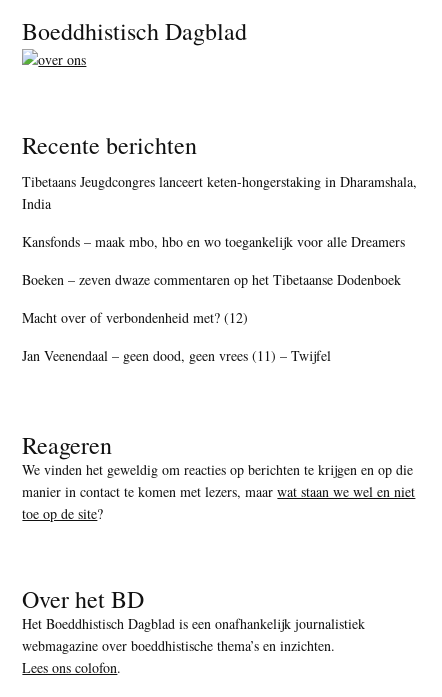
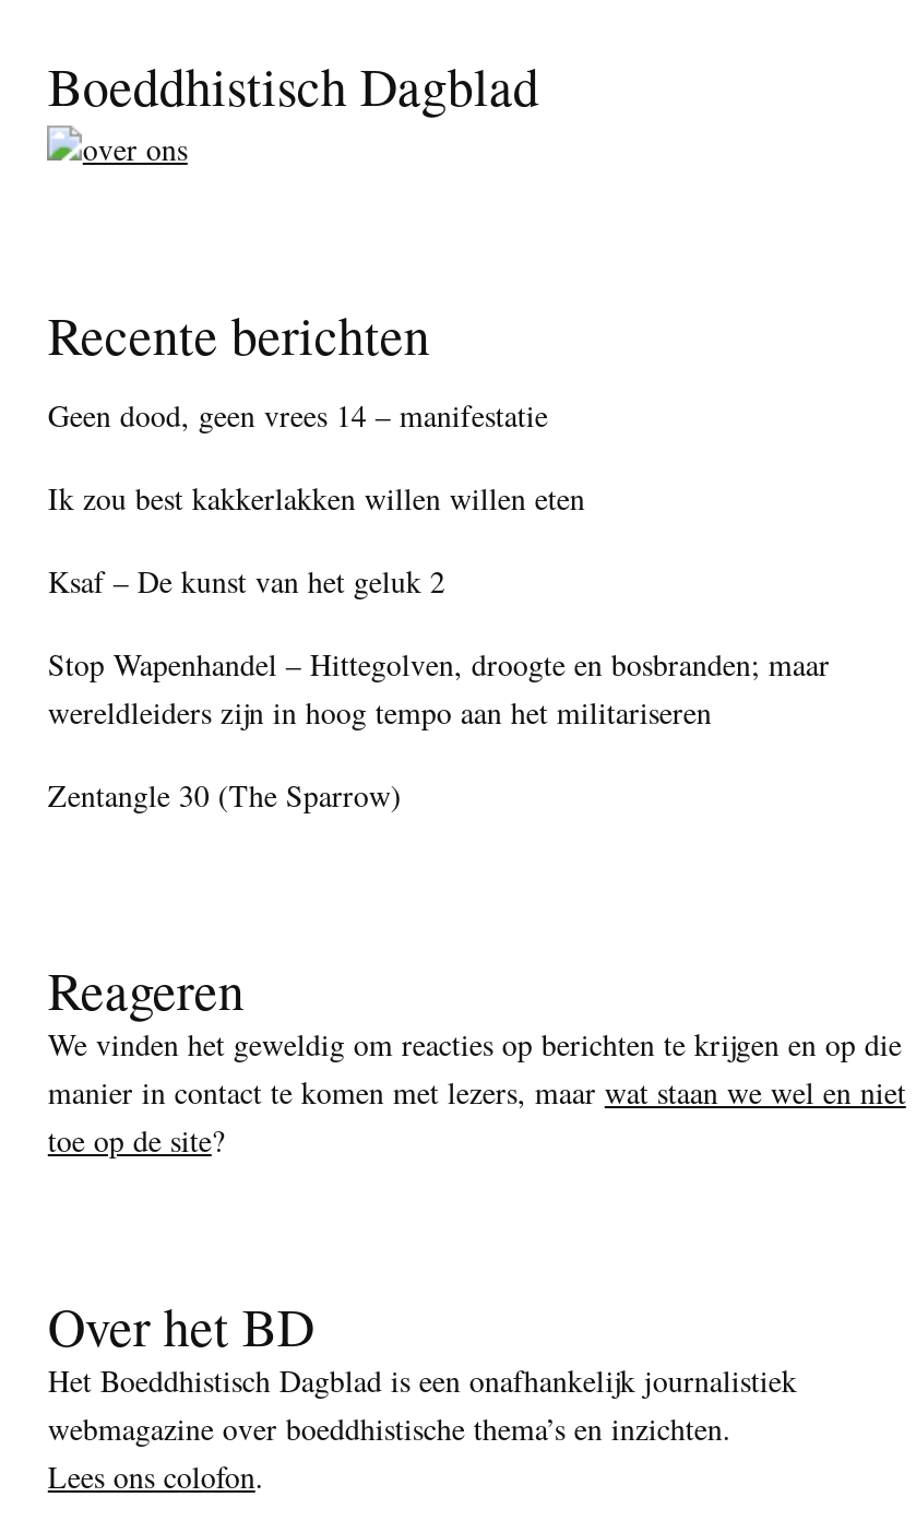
- Tibetaans Jeugdcongres lanceert keten-hongerstaking in Dharamshala,
- India
+ Geen dood, geen vrees 14 – manifestatie

- Kansfonds – maak mbo, hbo en wo toegankelijk voor alle Dreamers
+ Ik zou best kakkerlakken willen willen eten

- Boeken – zeven dwaze commentaren op het Tibetaanse Dodenboek
+ Ksaf – De kunst van het geluk 2

- Macht over of verbondenheid met? (12)
+ Stop Wapenhandel – Hittegolven, droogte en bosbranden; maar
+ wereldleiders zijn in hoog tempo aan het militariseren

- Jan Veenendaal – geen dood, geen vrees (11) – Twijfel
+ Zentangle 30 (The Sparrow)
